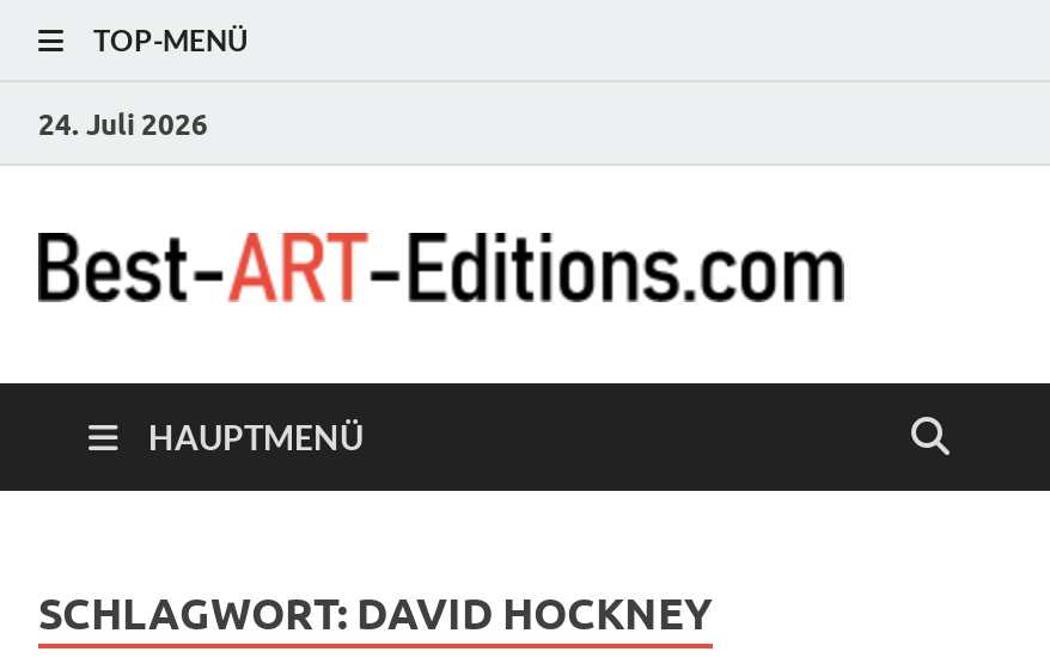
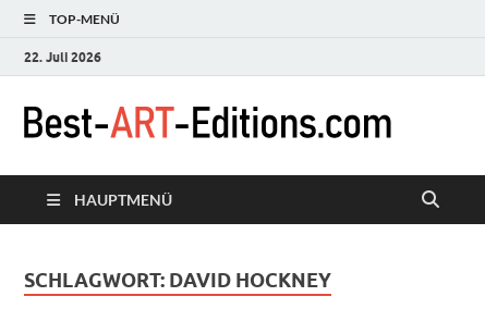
- 24. Juli 2026
+ 22. Juli 2026
